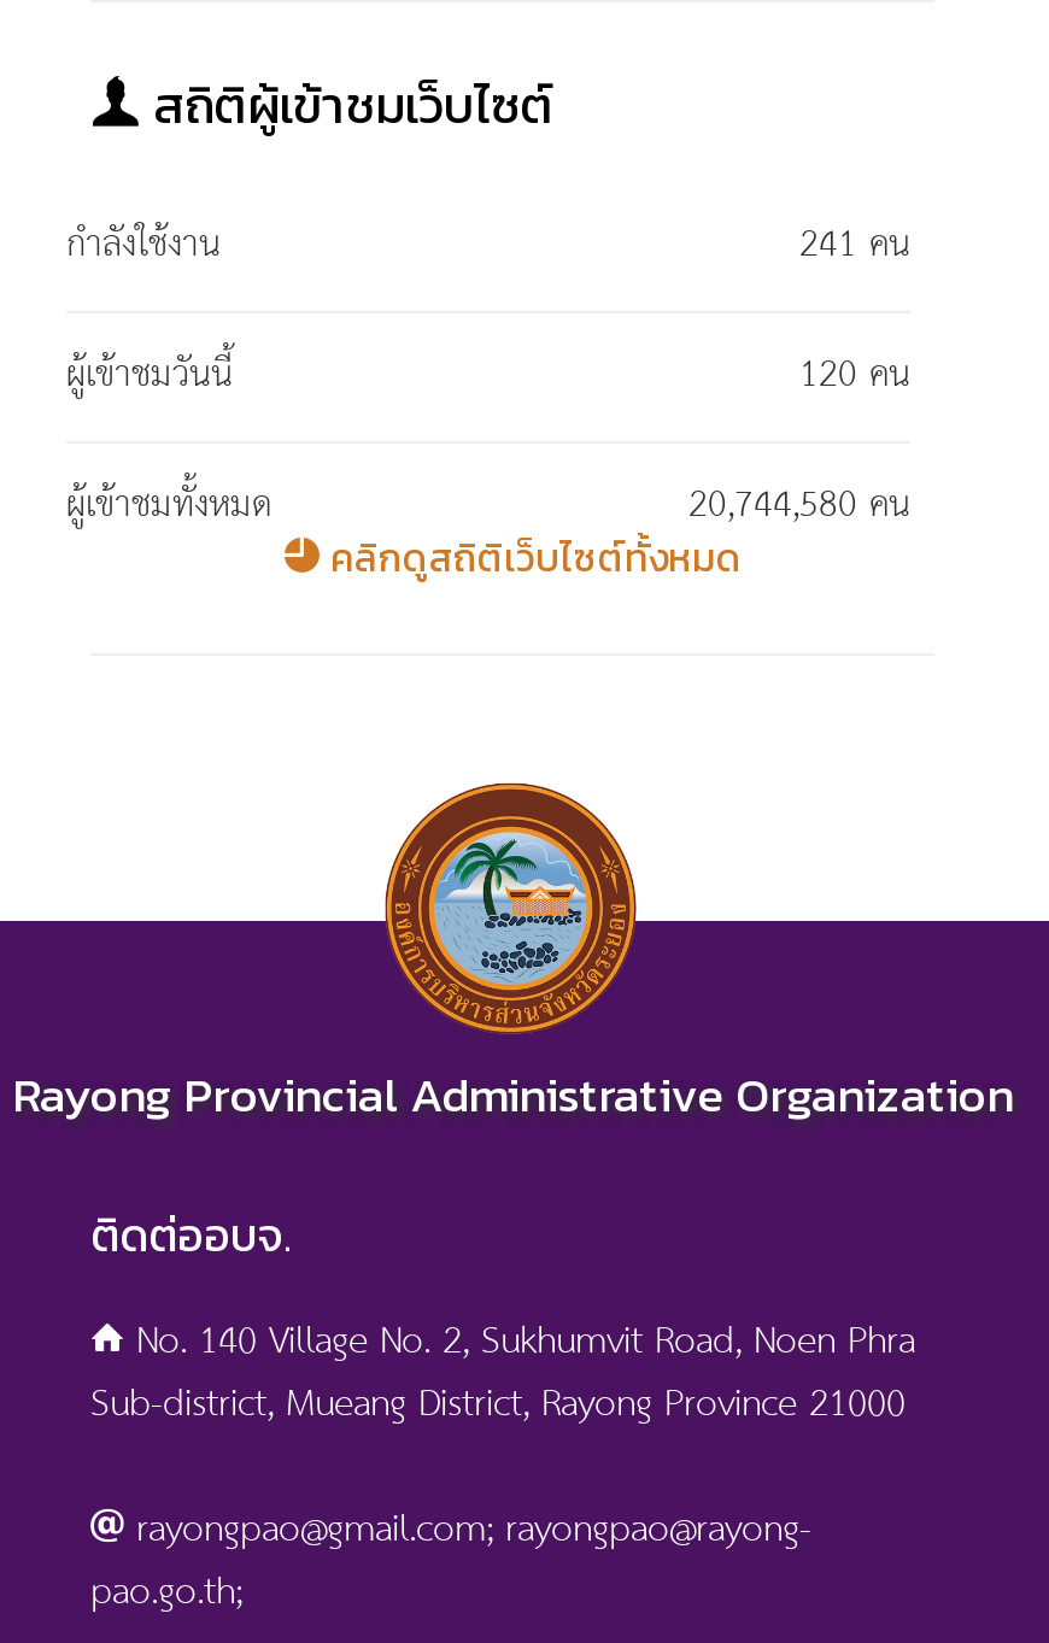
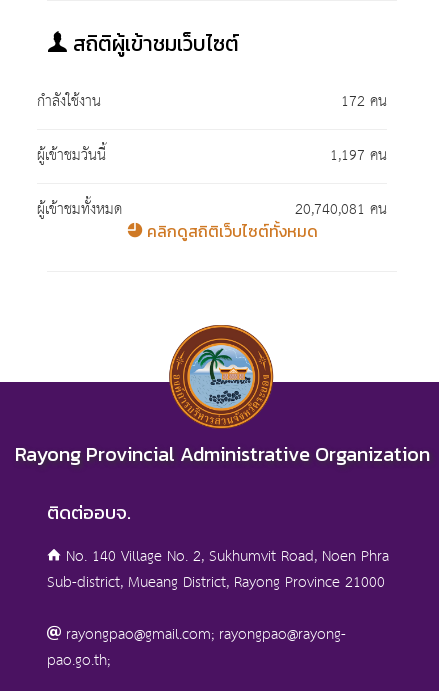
- 241 คน
+ 172 คน

- 120 คน
+ 1,197 คน

- 20,744,580 คน
+ 20,740,081 คน
